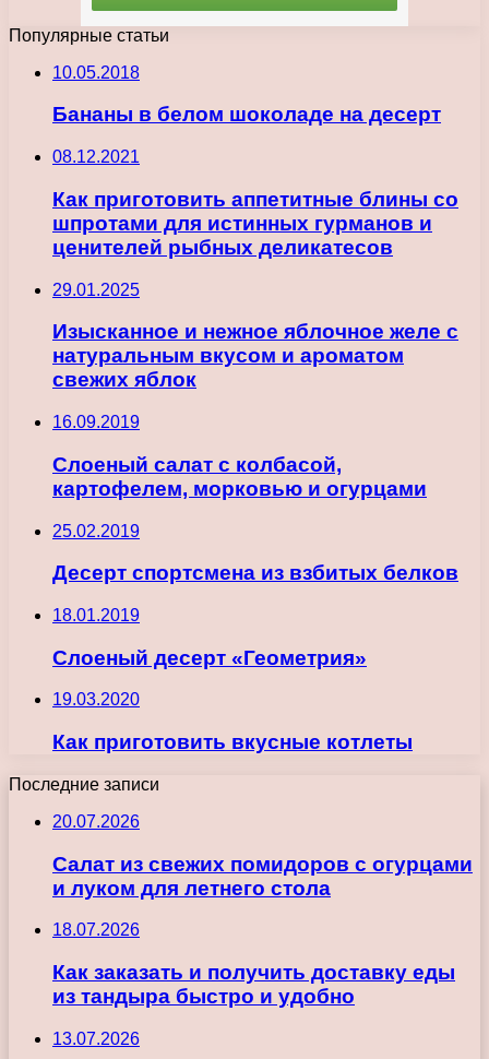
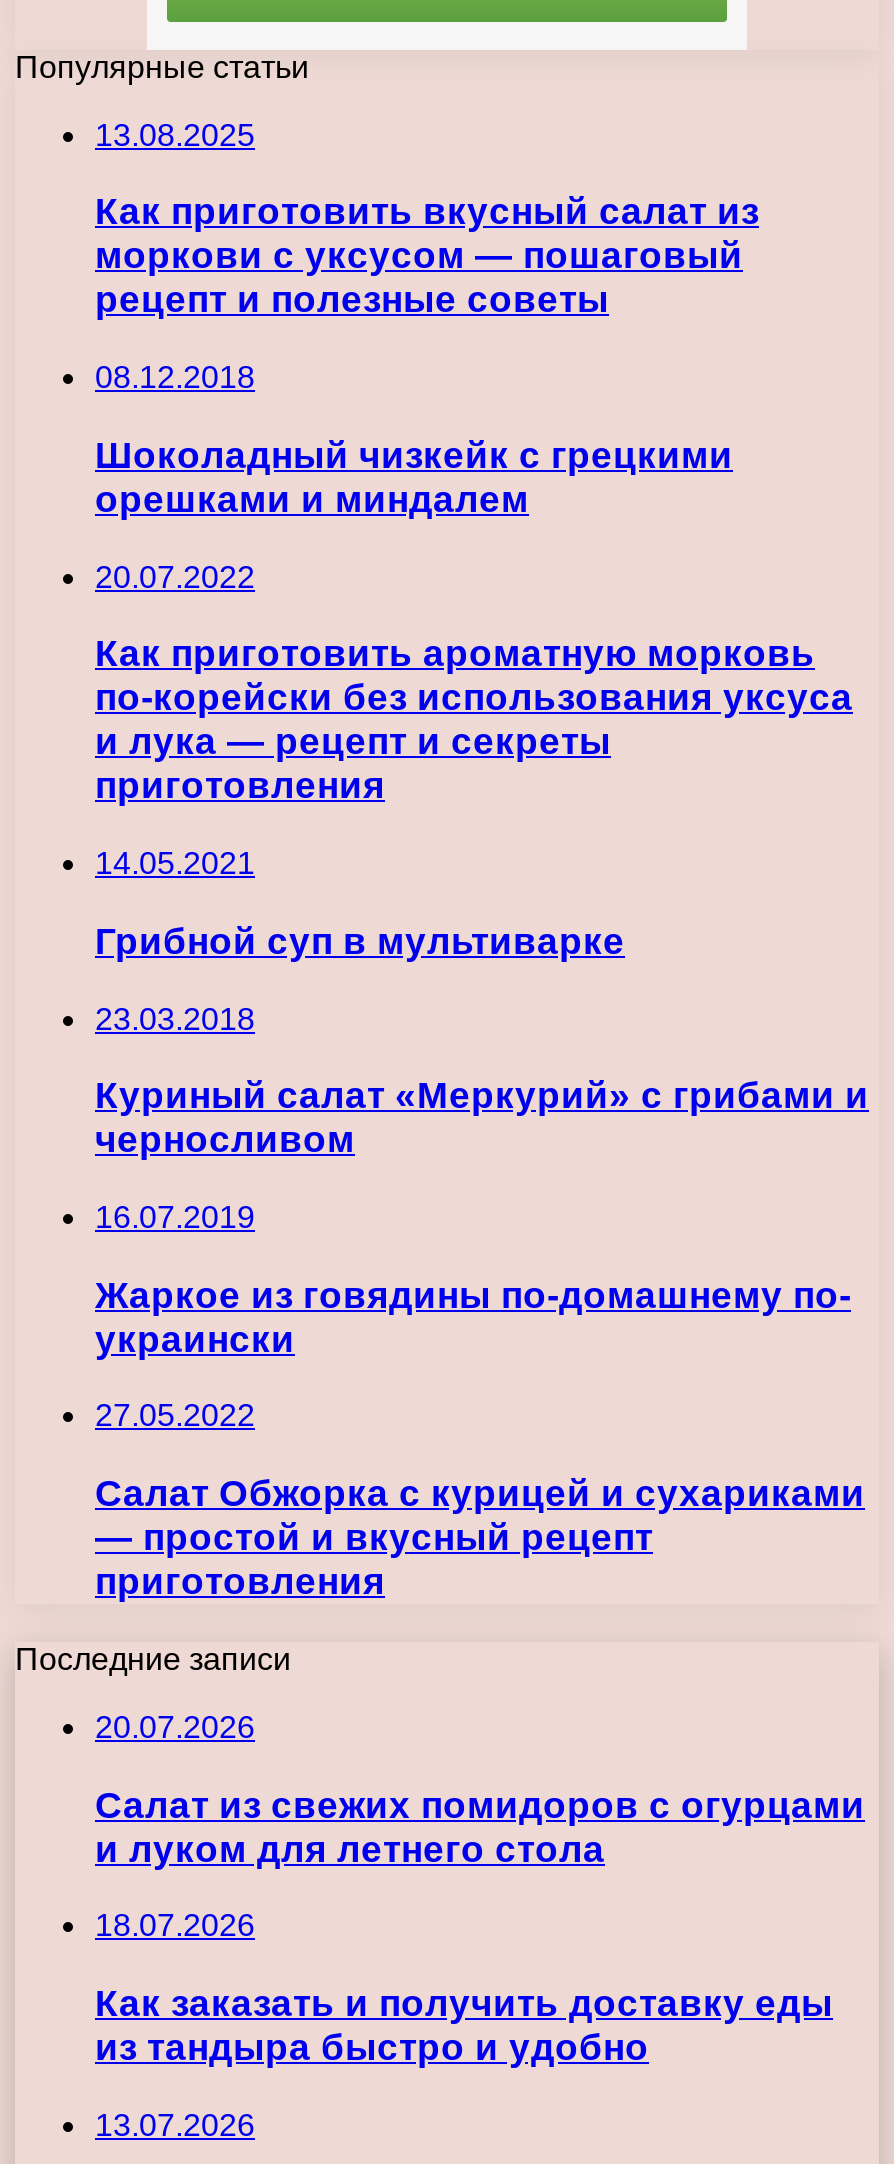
- 10.05.2018
+ 13.08.2025

- Бананы в белом шоколаде на десерт
+ Как приготовить вкусный салат из
+ моркови с уксусом — пошаговый
+ рецепт и полезные советы

- 08.12.2021
+ 08.12.2018

- Как приготовить аппетитные блины со
- шпротами для истинных гурманов и
- ценителей рыбных деликатесов
+ Шоколадный чизкейк с грецкими
+ орешками и миндалем

- 29.01.2025
+ 20.07.2022

- Изысканное и нежное яблочное желе с
- натуральным вкусом и ароматом
- свежих яблок
+ Как приготовить ароматную морковь
+ по-корейски без использования уксуса
+ и лука — рецепт и секреты
+ приготовления

- 16.09.2019
+ 14.05.2021

- Слоеный салат с колбасой,
- картофелем, морковью и огурцами
+ Грибной суп в мультиварке

- 25.02.2019
+ 23.03.2018

- Десерт спортсмена из взбитых белков
+ Куриный салат «Меркурий» с грибами и
+ черносливом

- 18.01.2019
+ 16.07.2019

- Слоеный десерт «Геометрия»
+ Жаркое из говядины по-домашнему по-
+ украински

- 19.03.2020
+ 27.05.2022

- Как приготовить вкусные котлеты
+ Салат Обжорка с курицей и сухариками
+ — простой и вкусный рецепт
+ приготовления
